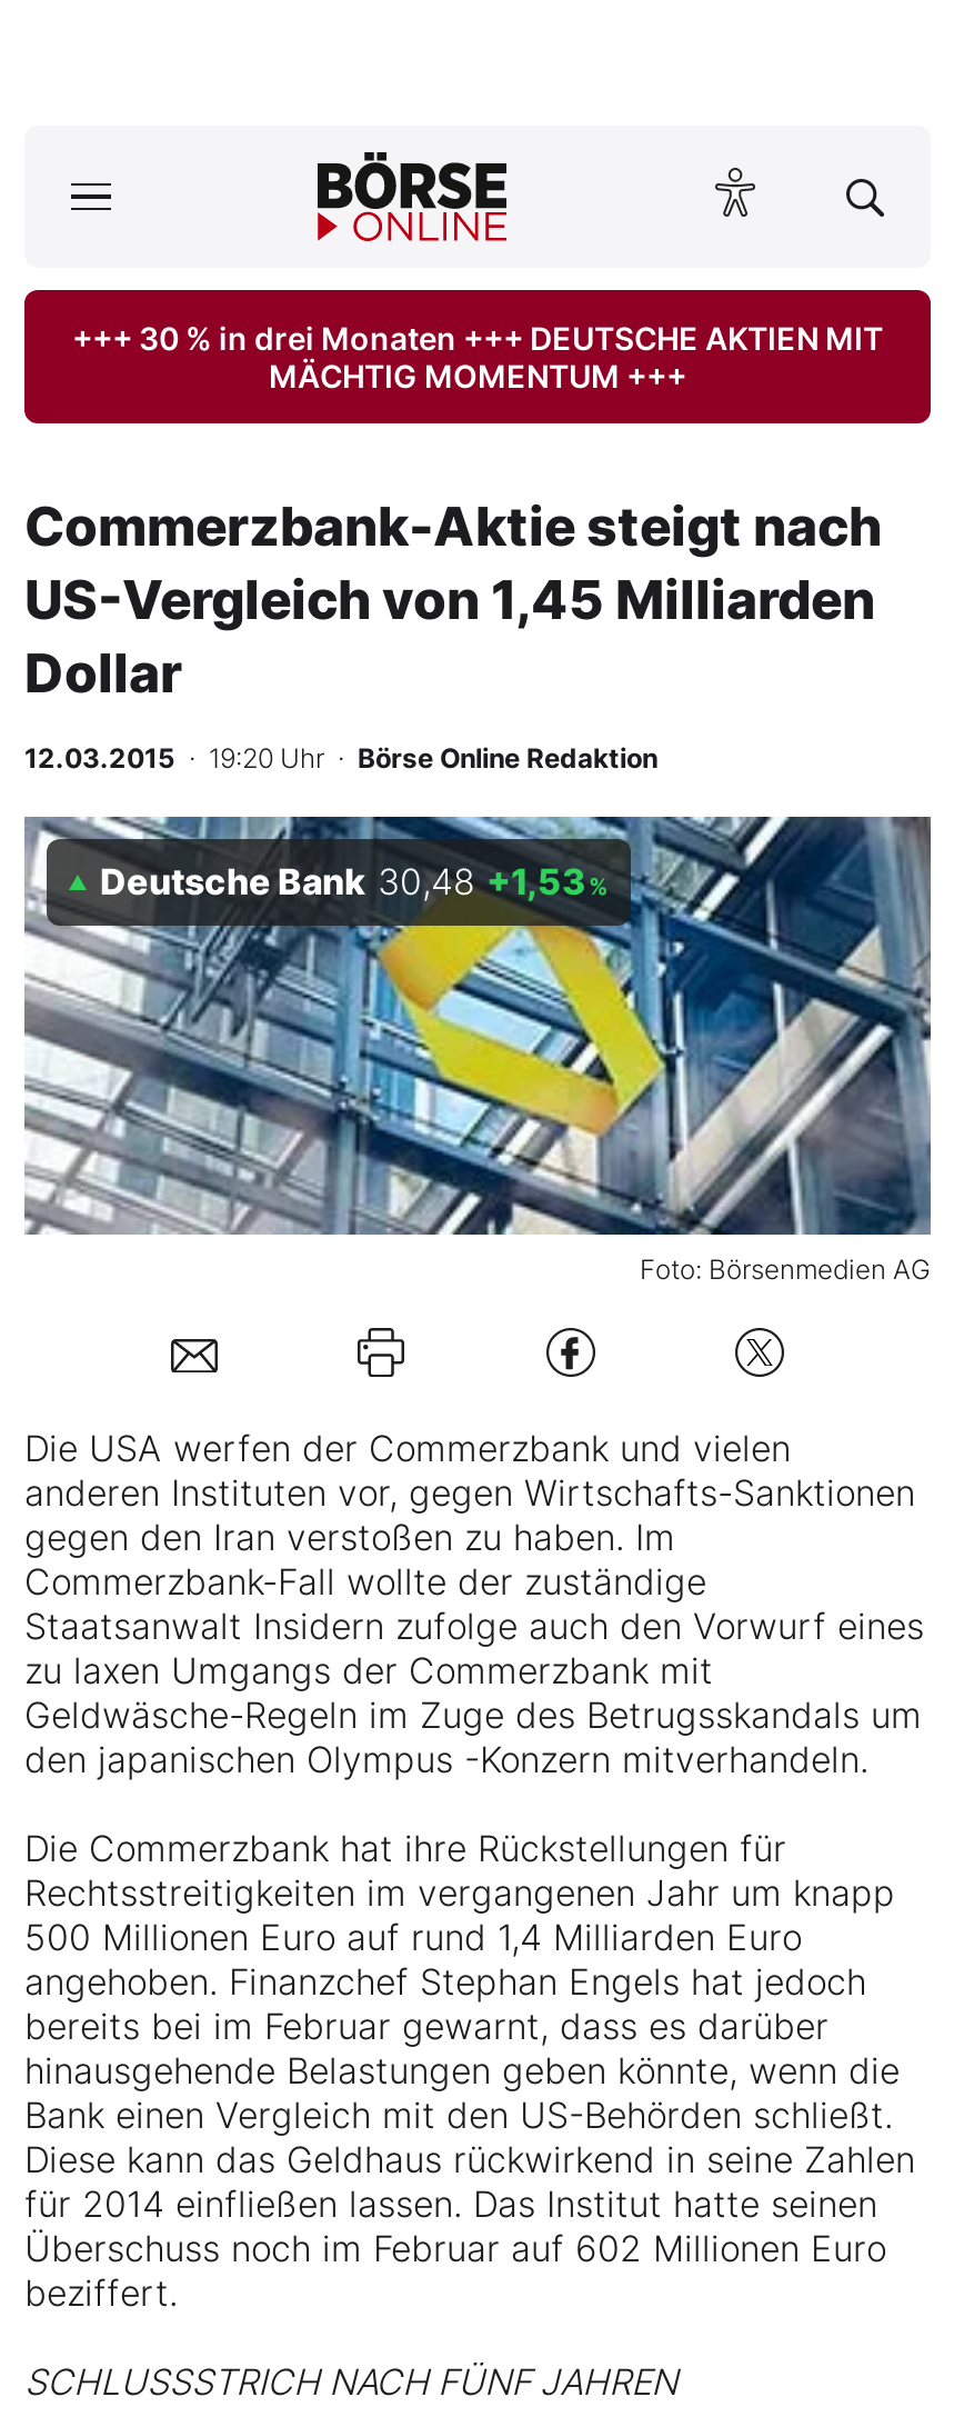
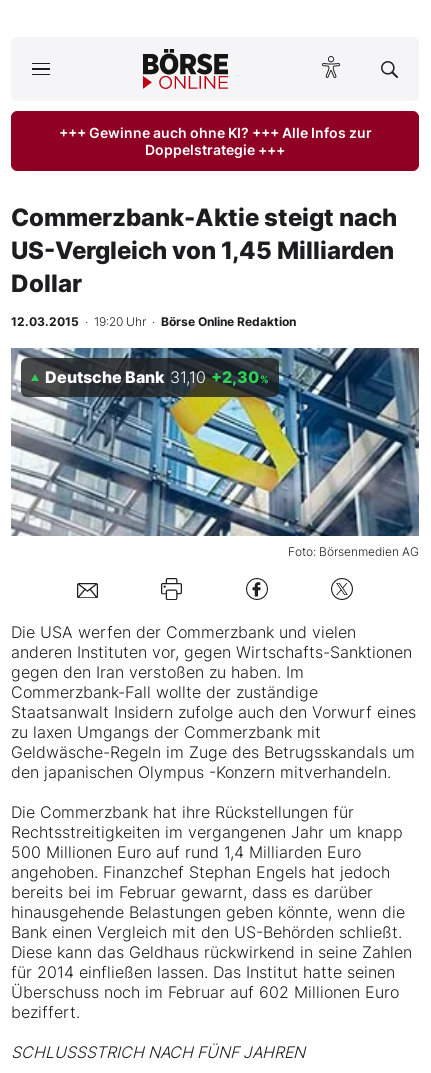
- +++ 30 % in drei Monaten +++ DEUTSCHE AKTIEN MIT
- MÄCHTIG MOMENTUM +++
+ +++ Gewinne auch ohne KI? +++ Alle Infos zur
+ Doppelstrategie +++

- Deutsche Bank 30,48 +1,53%
+ Deutsche Bank 31,10 +2,30%
